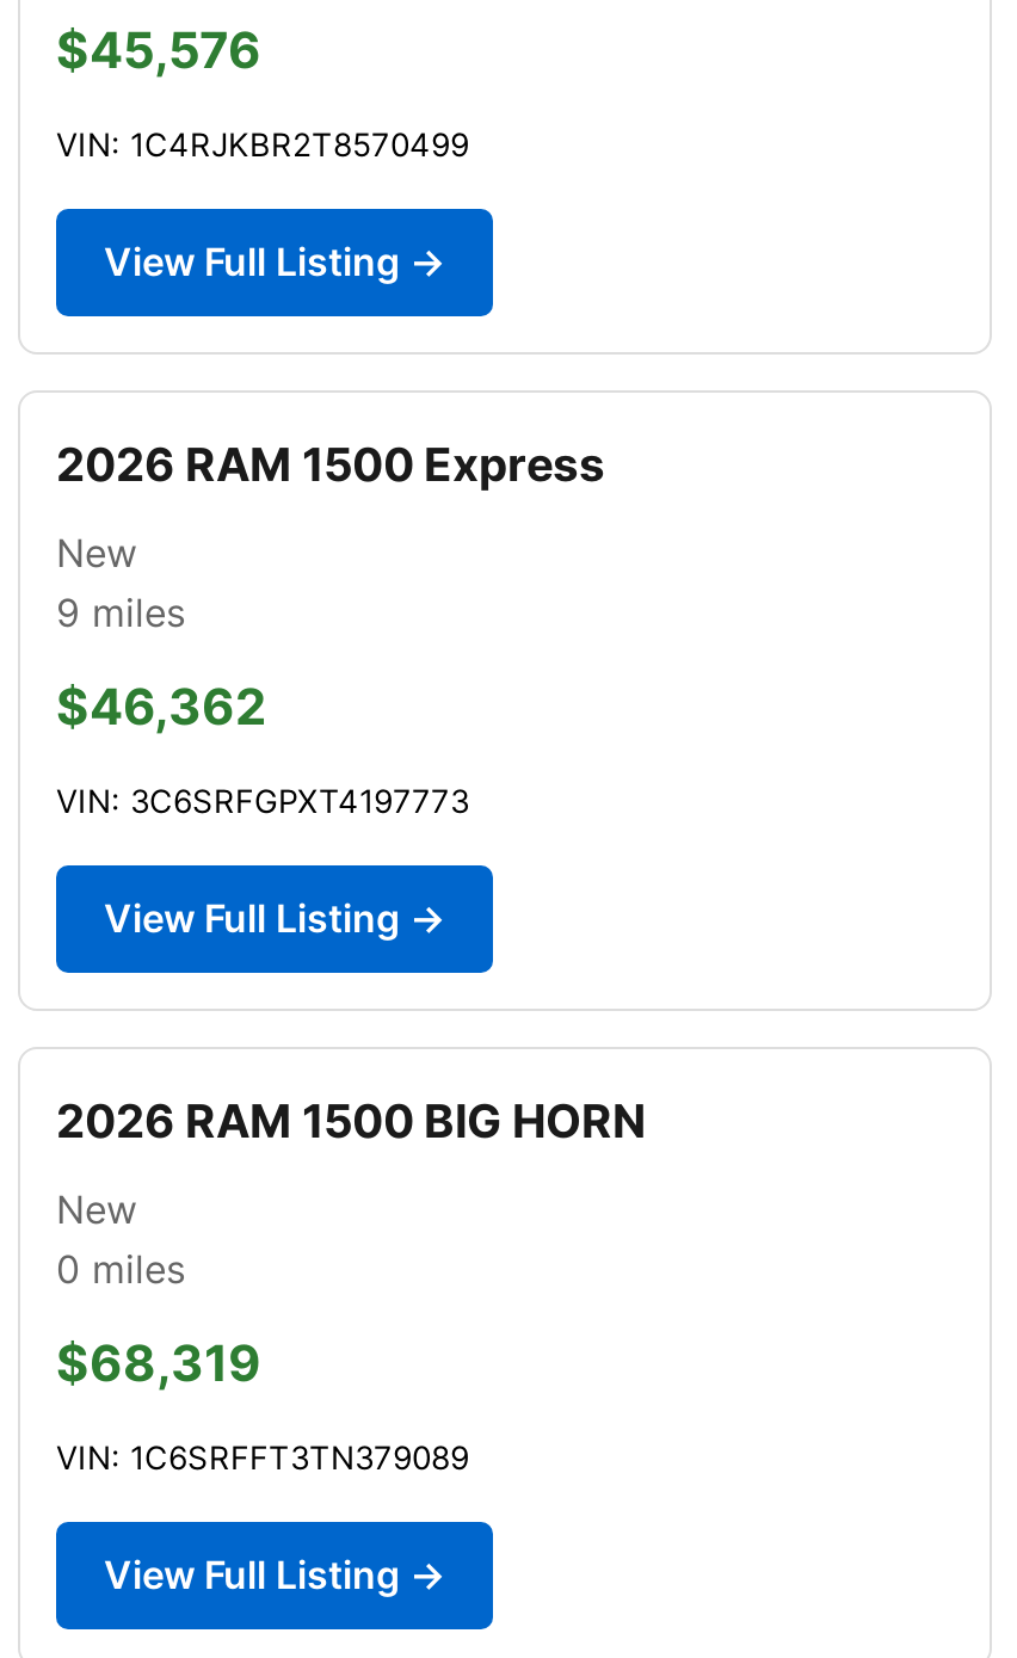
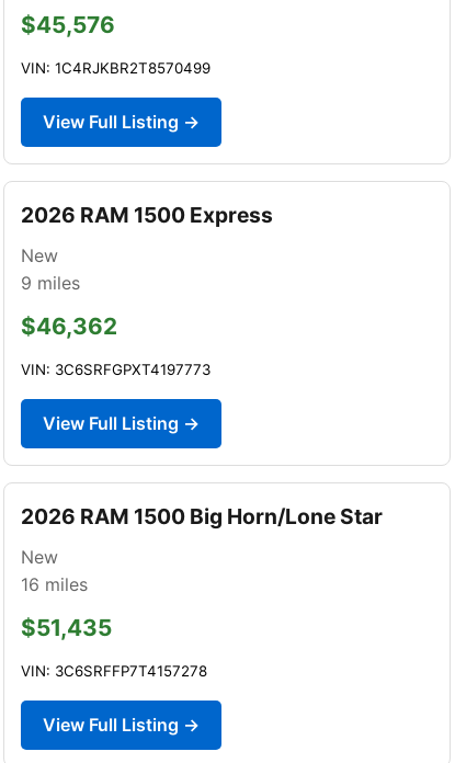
- 2026 RAM 1500 BIG HORN
+ 2026 RAM 1500 Big Horn/Lone Star

- 0 miles
+ 16 miles

- $68,319
+ $51,435

- VIN: 1C6SRFFT3TN379089
+ VIN: 3C6SRFFP7T4157278
